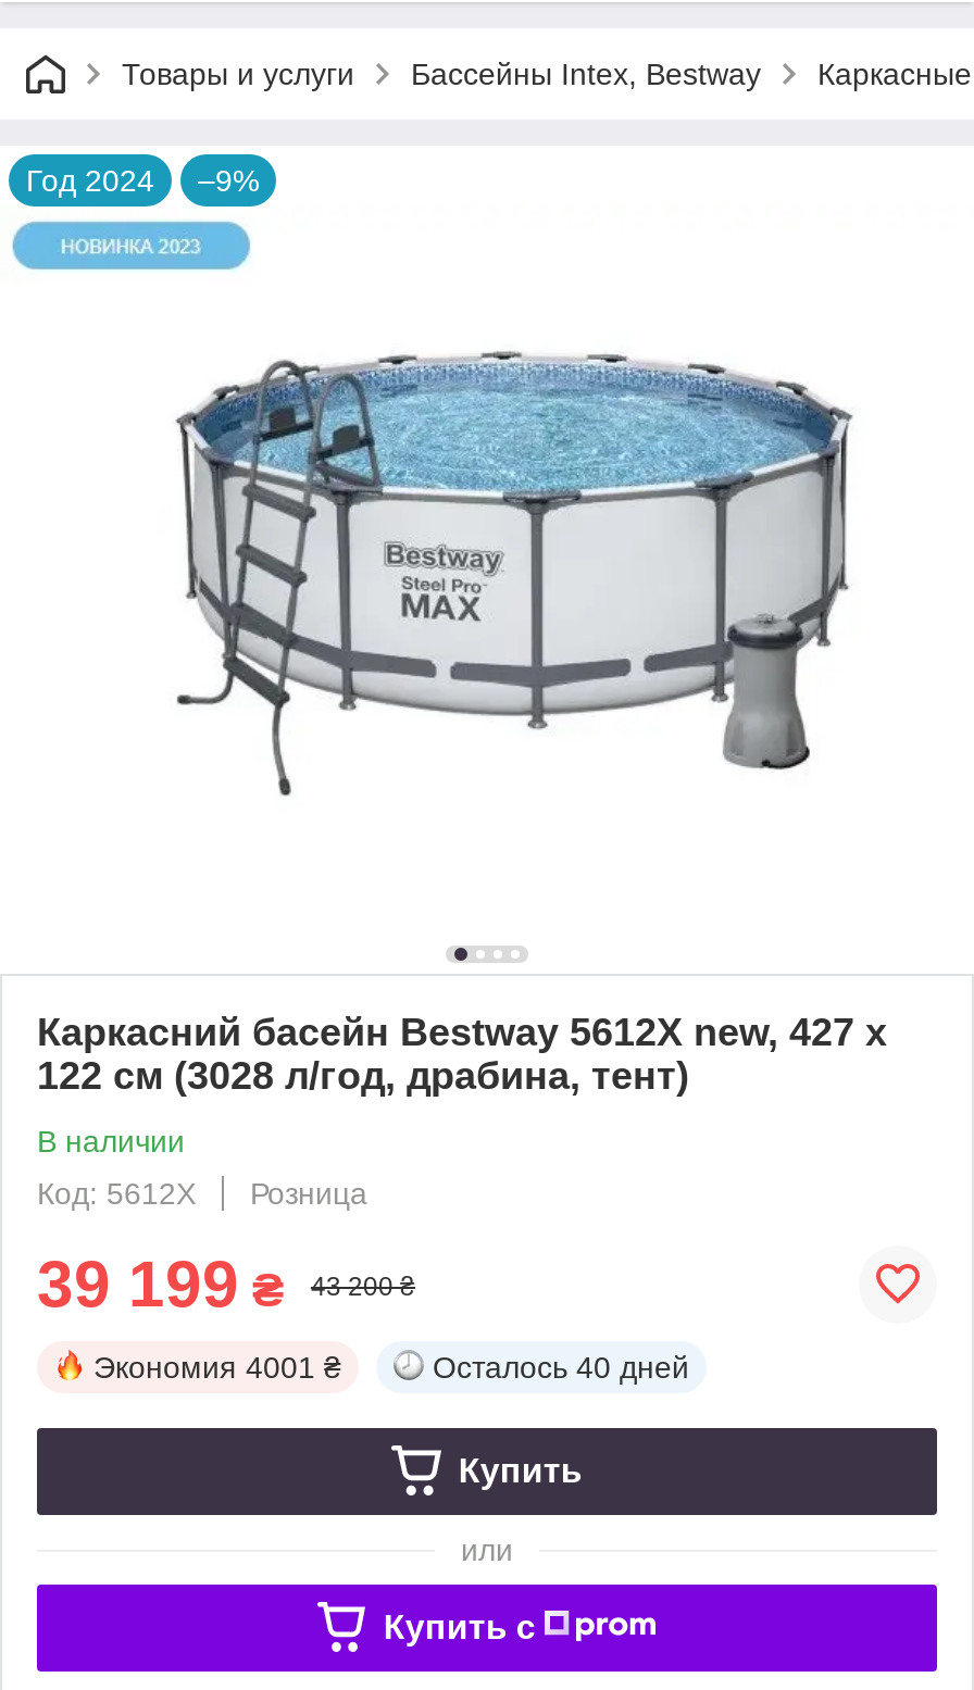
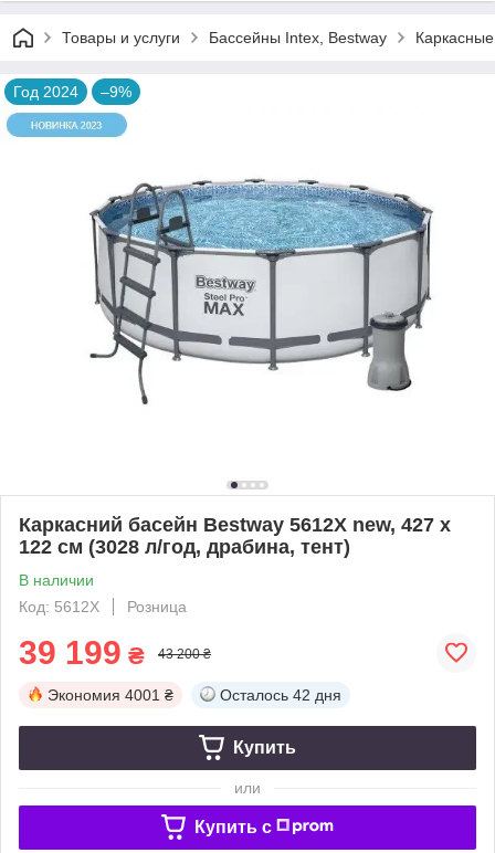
- Осталось 40 дней
+ Осталось 42 дня
